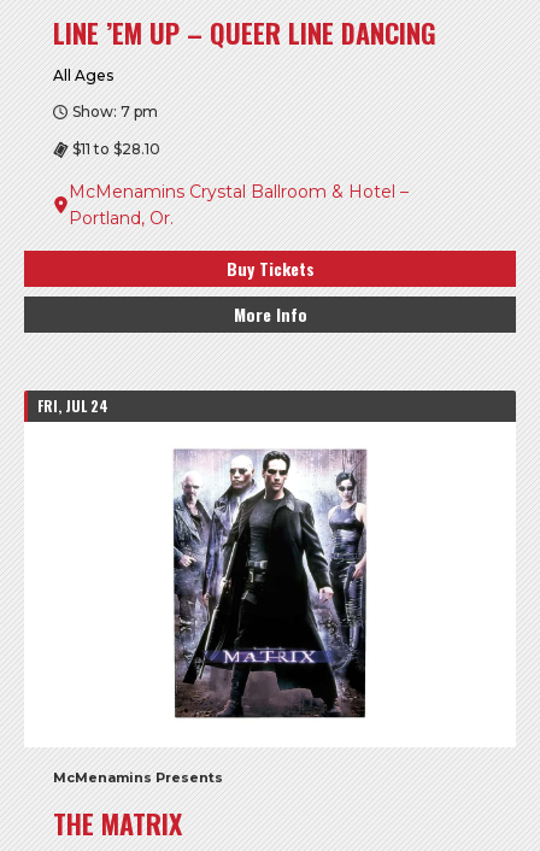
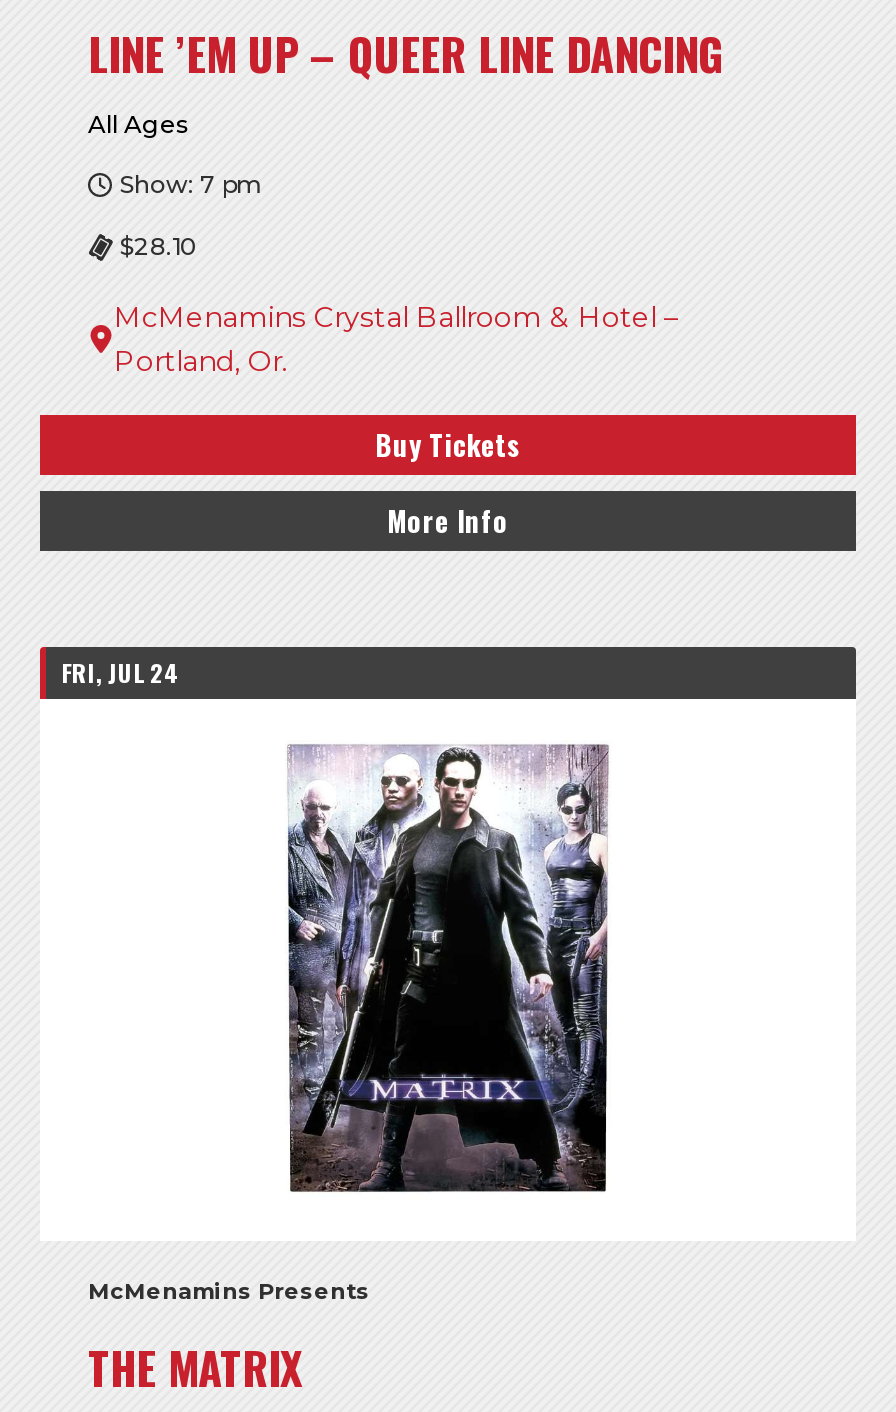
- $11 to $28.10
+ $28.10
